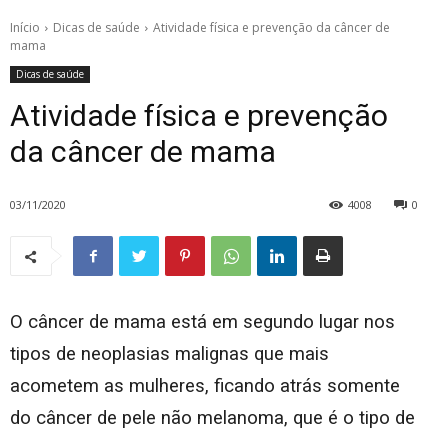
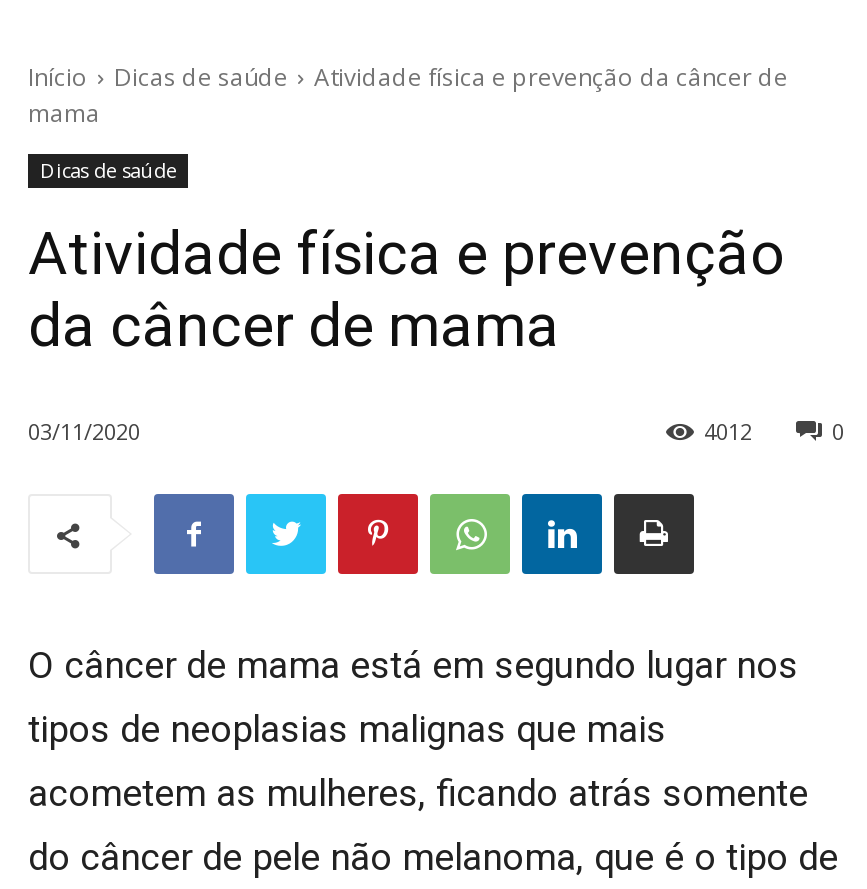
- 4008
+ 4012
